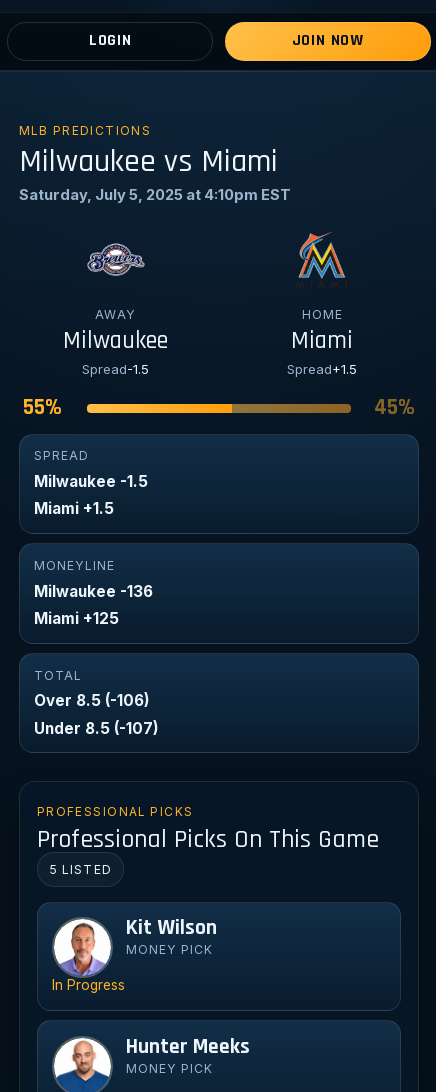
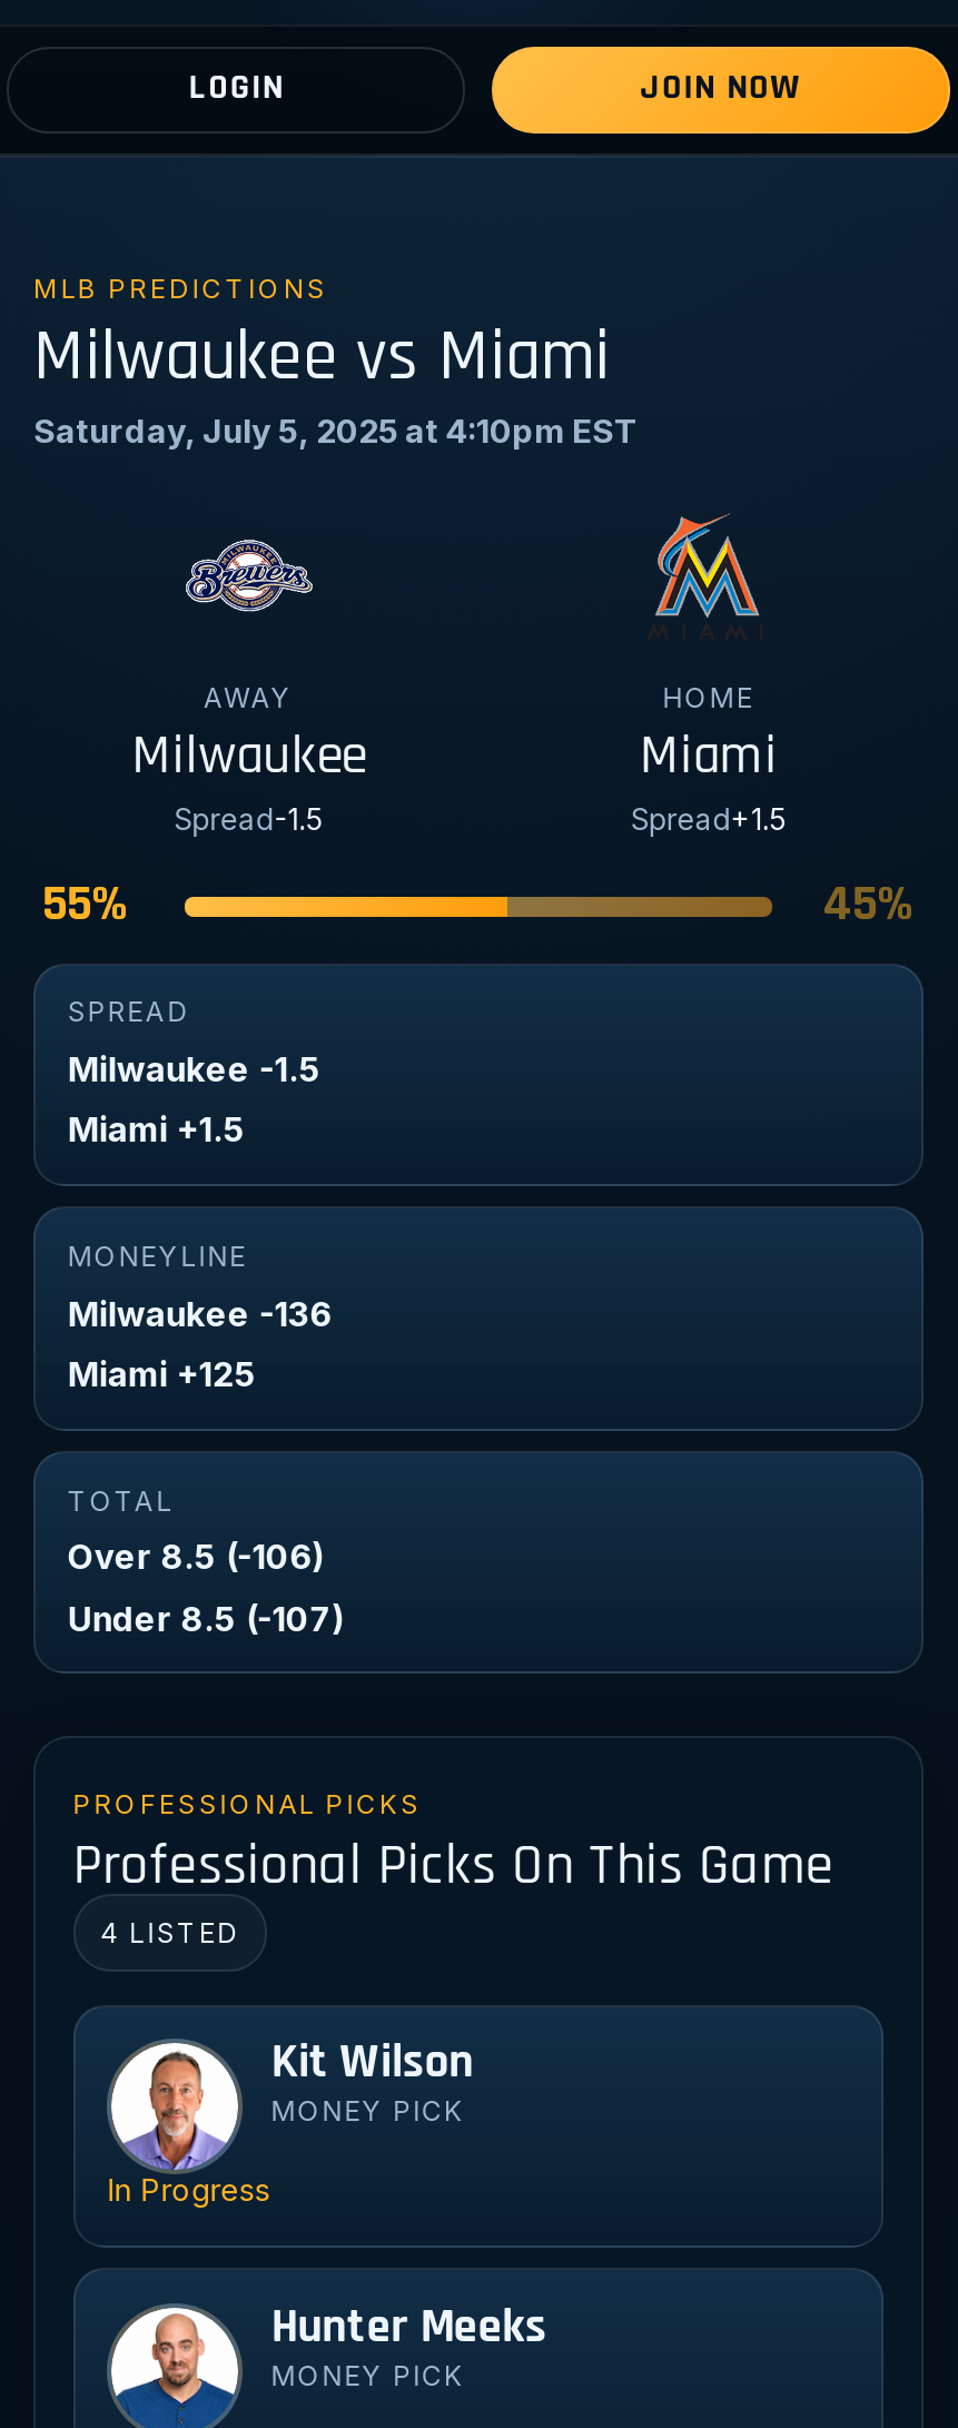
- 5 LISTED
+ 4 LISTED
